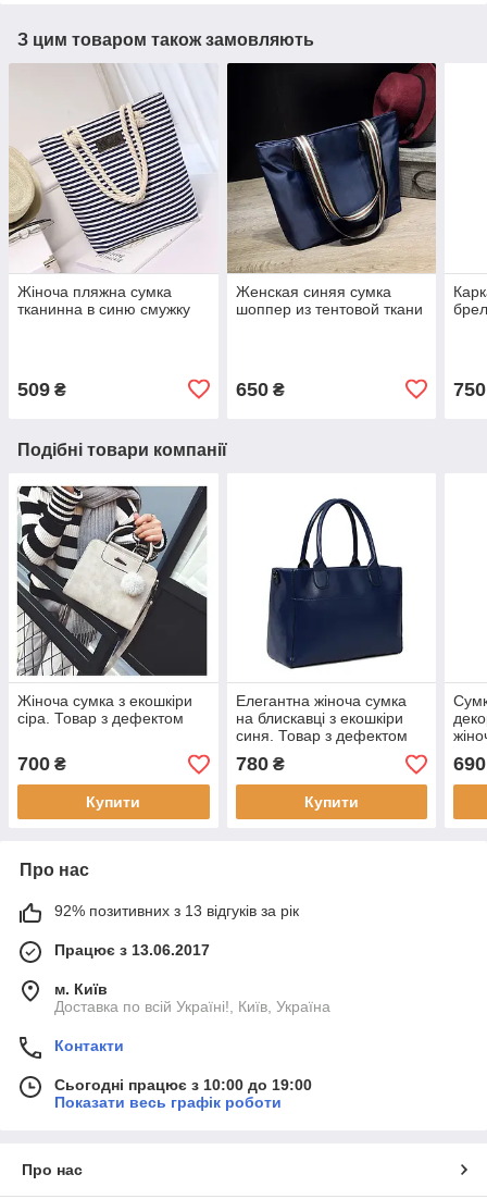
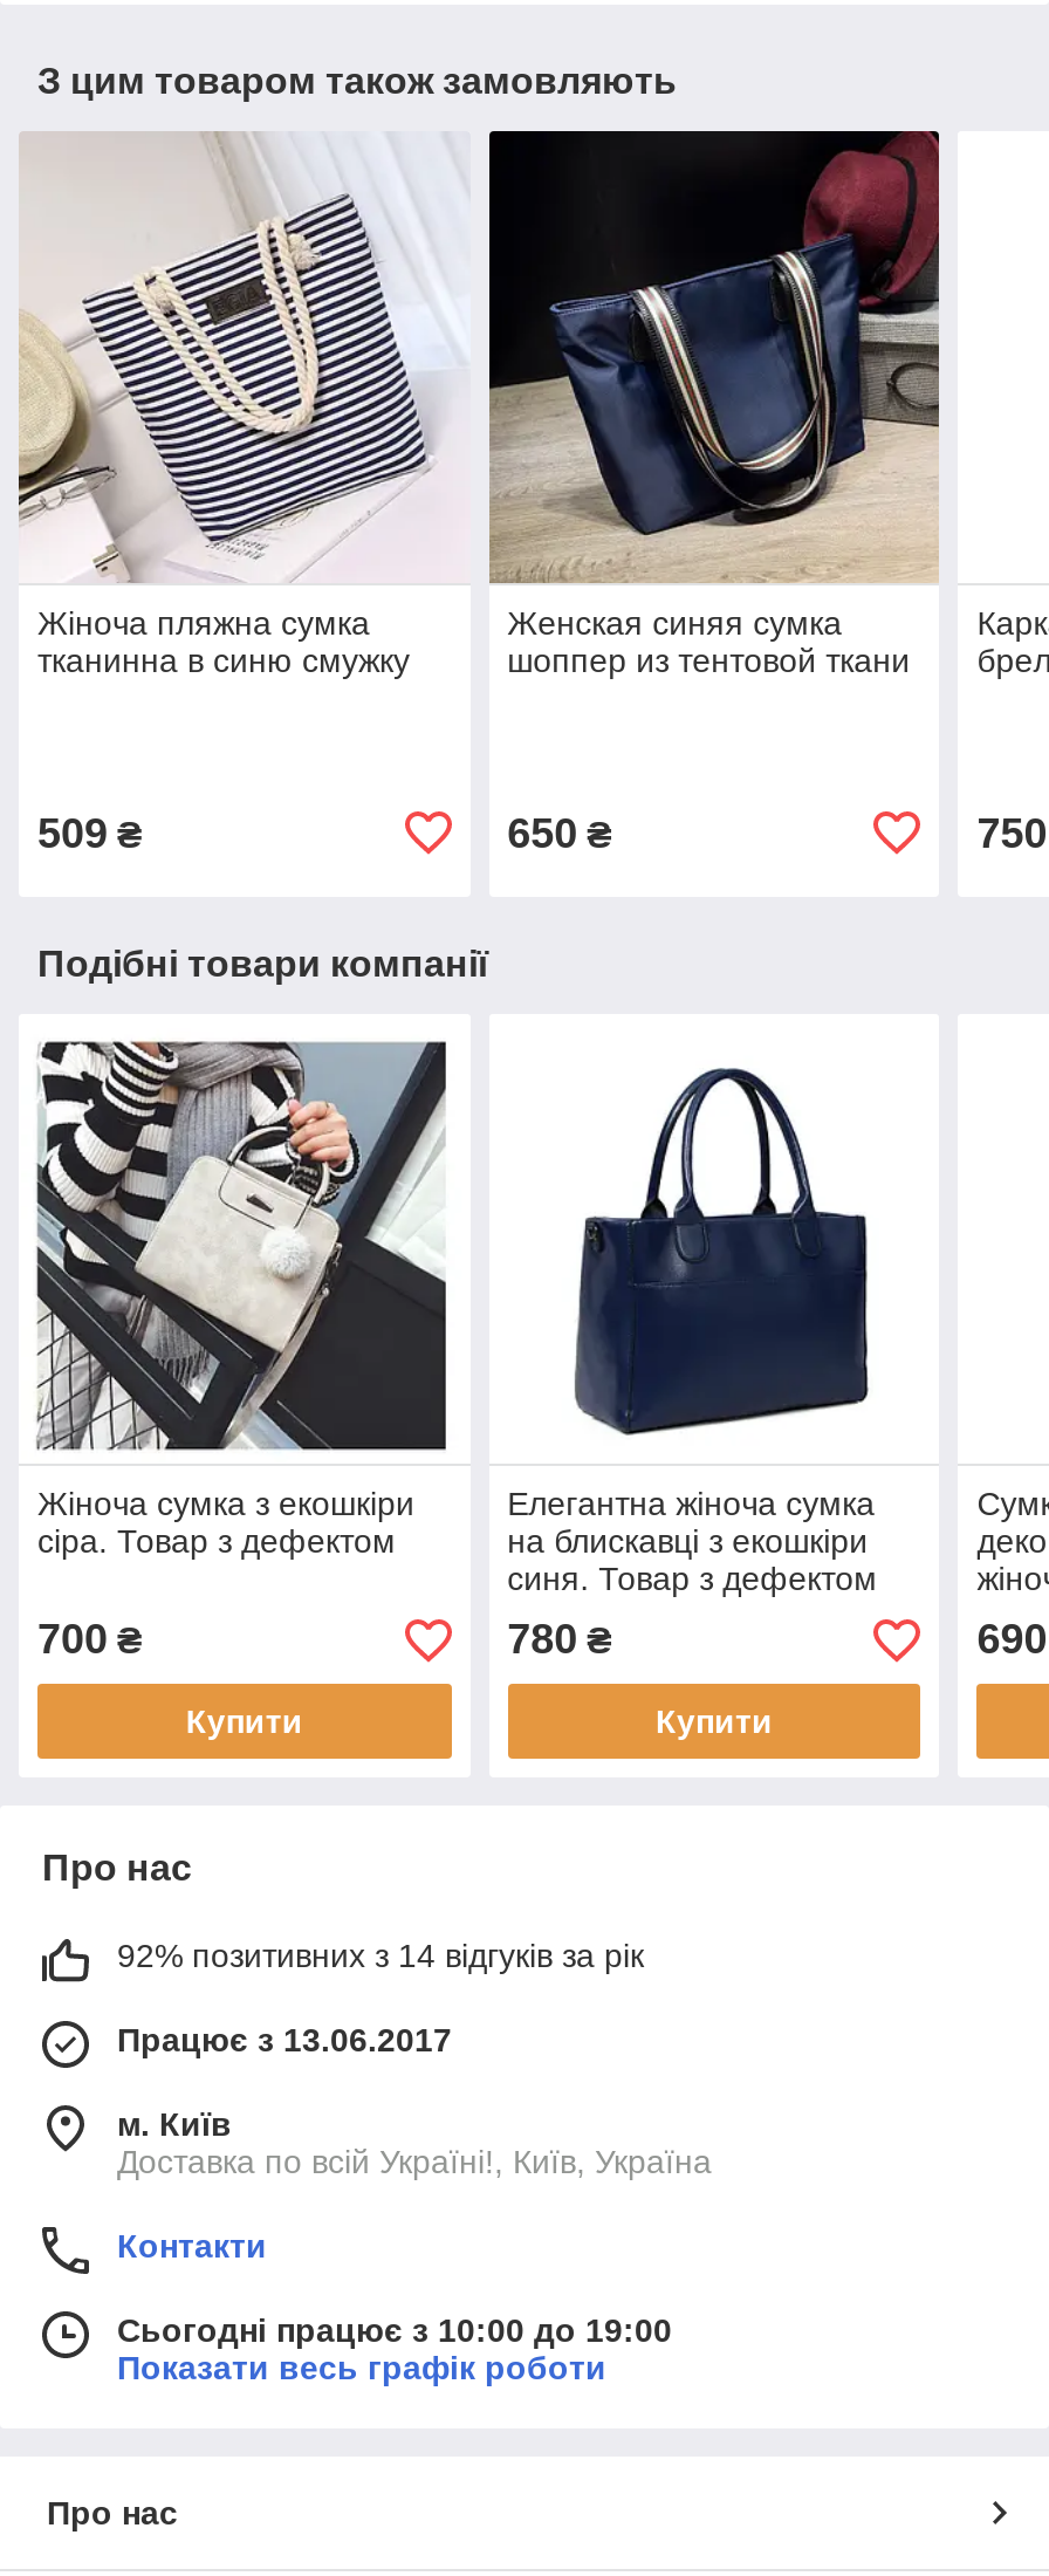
- 92% позитивних з 13 відгуків за рік
+ 92% позитивних з 14 відгуків за рік
